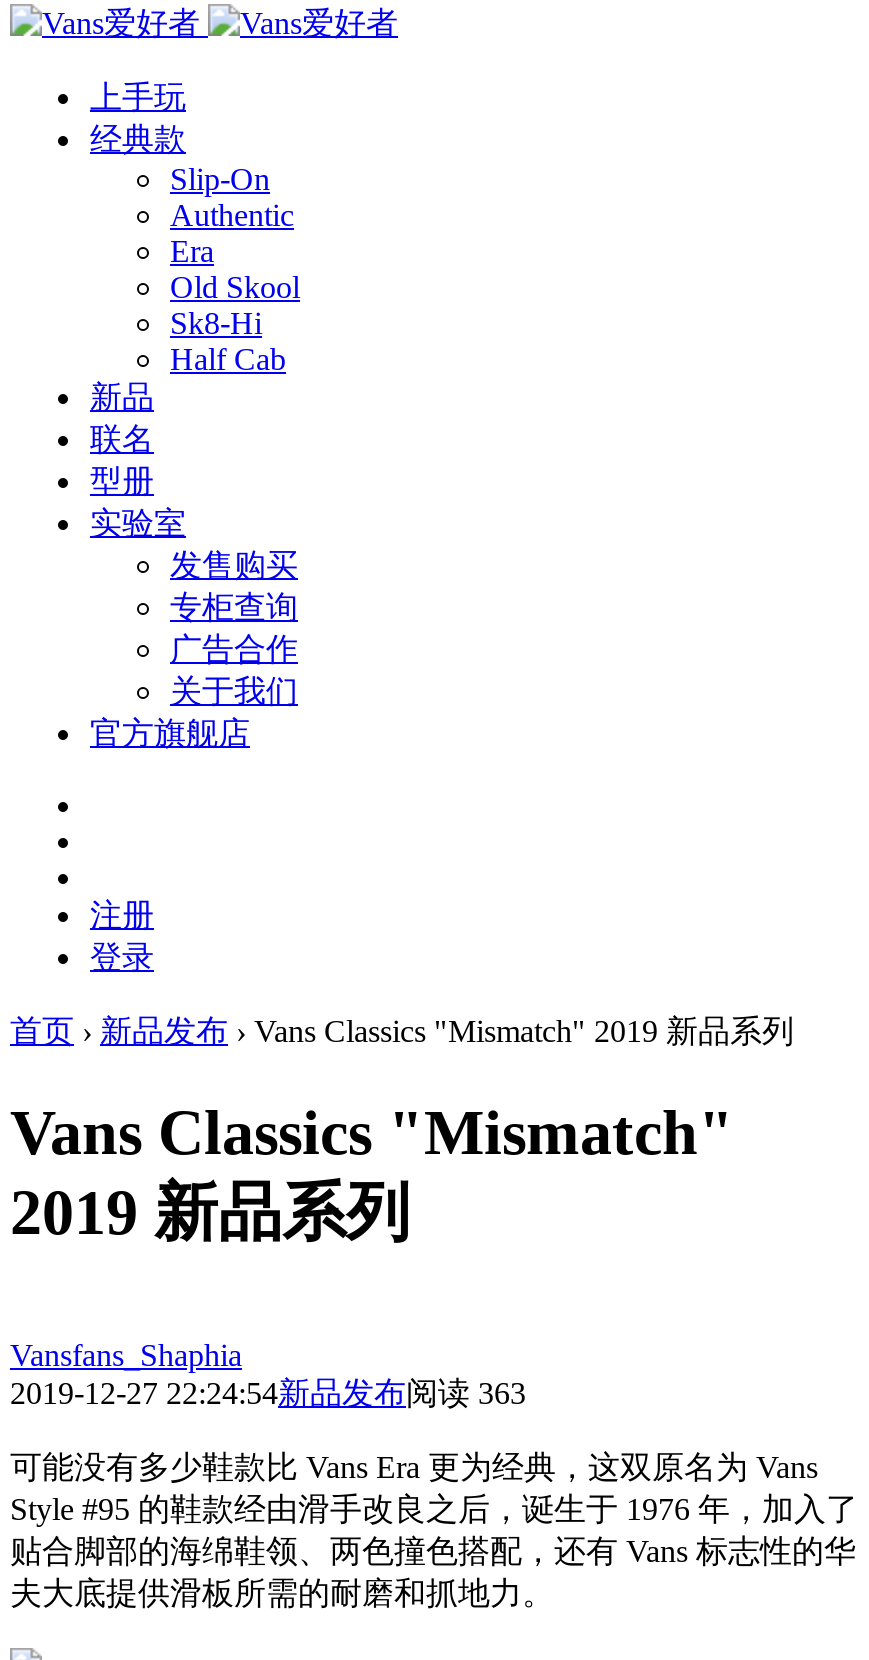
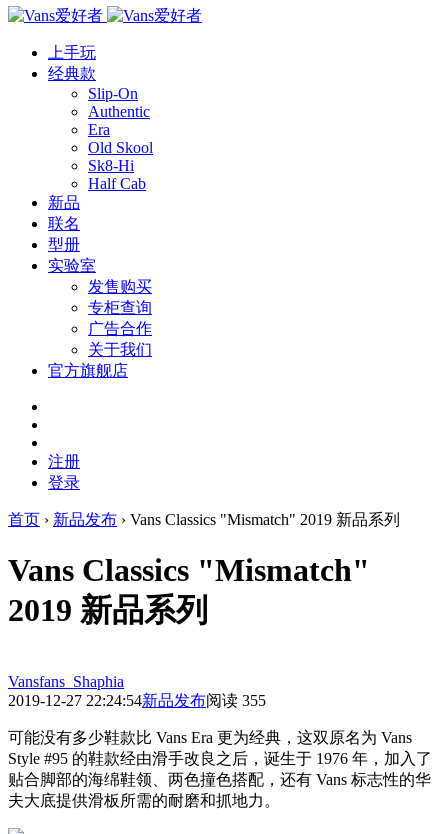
- 2019-12-27 22:24:54新品发布阅读 363
+ 2019-12-27 22:24:54新品发布阅读 355
